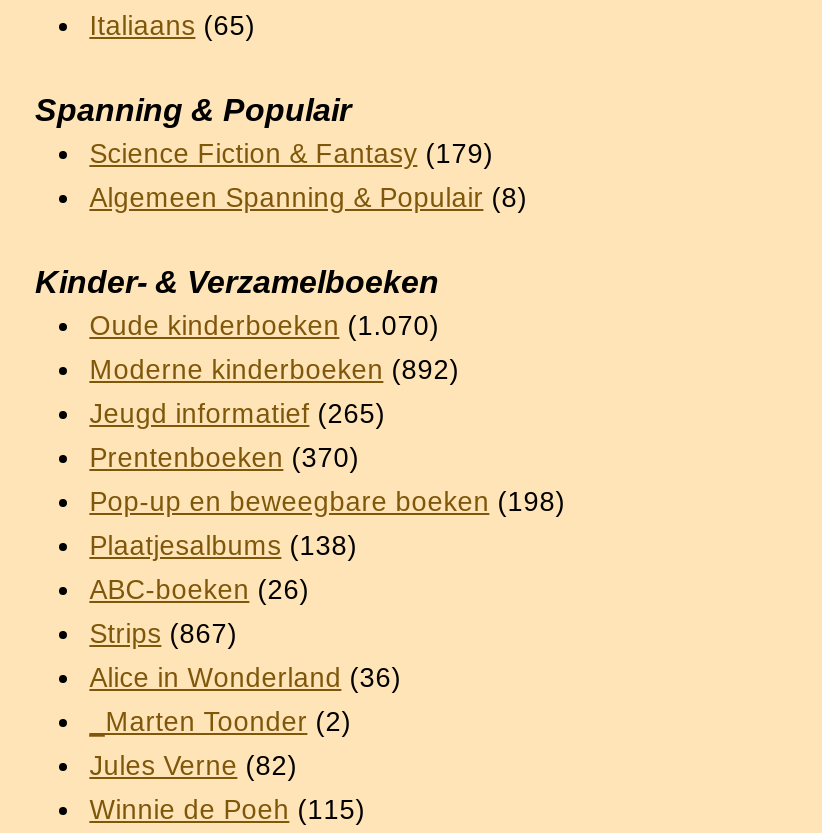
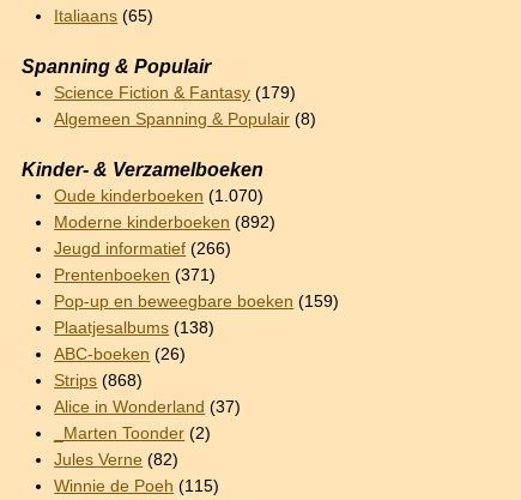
- Jeugd informatief (265)
+ Jeugd informatief (266)

- Prentenboeken (370)
+ Prentenboeken (371)

- Pop-up en beweegbare boeken (198)
+ Pop-up en beweegbare boeken (159)

- Strips (867)
+ Strips (868)

- Alice in Wonderland (36)
+ Alice in Wonderland (37)
